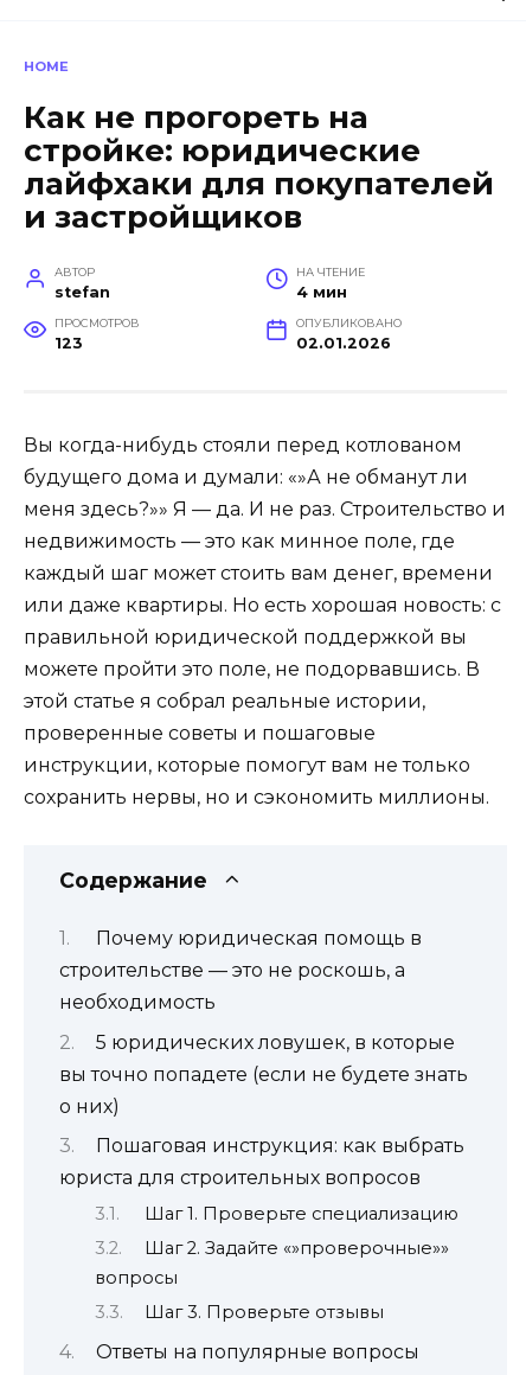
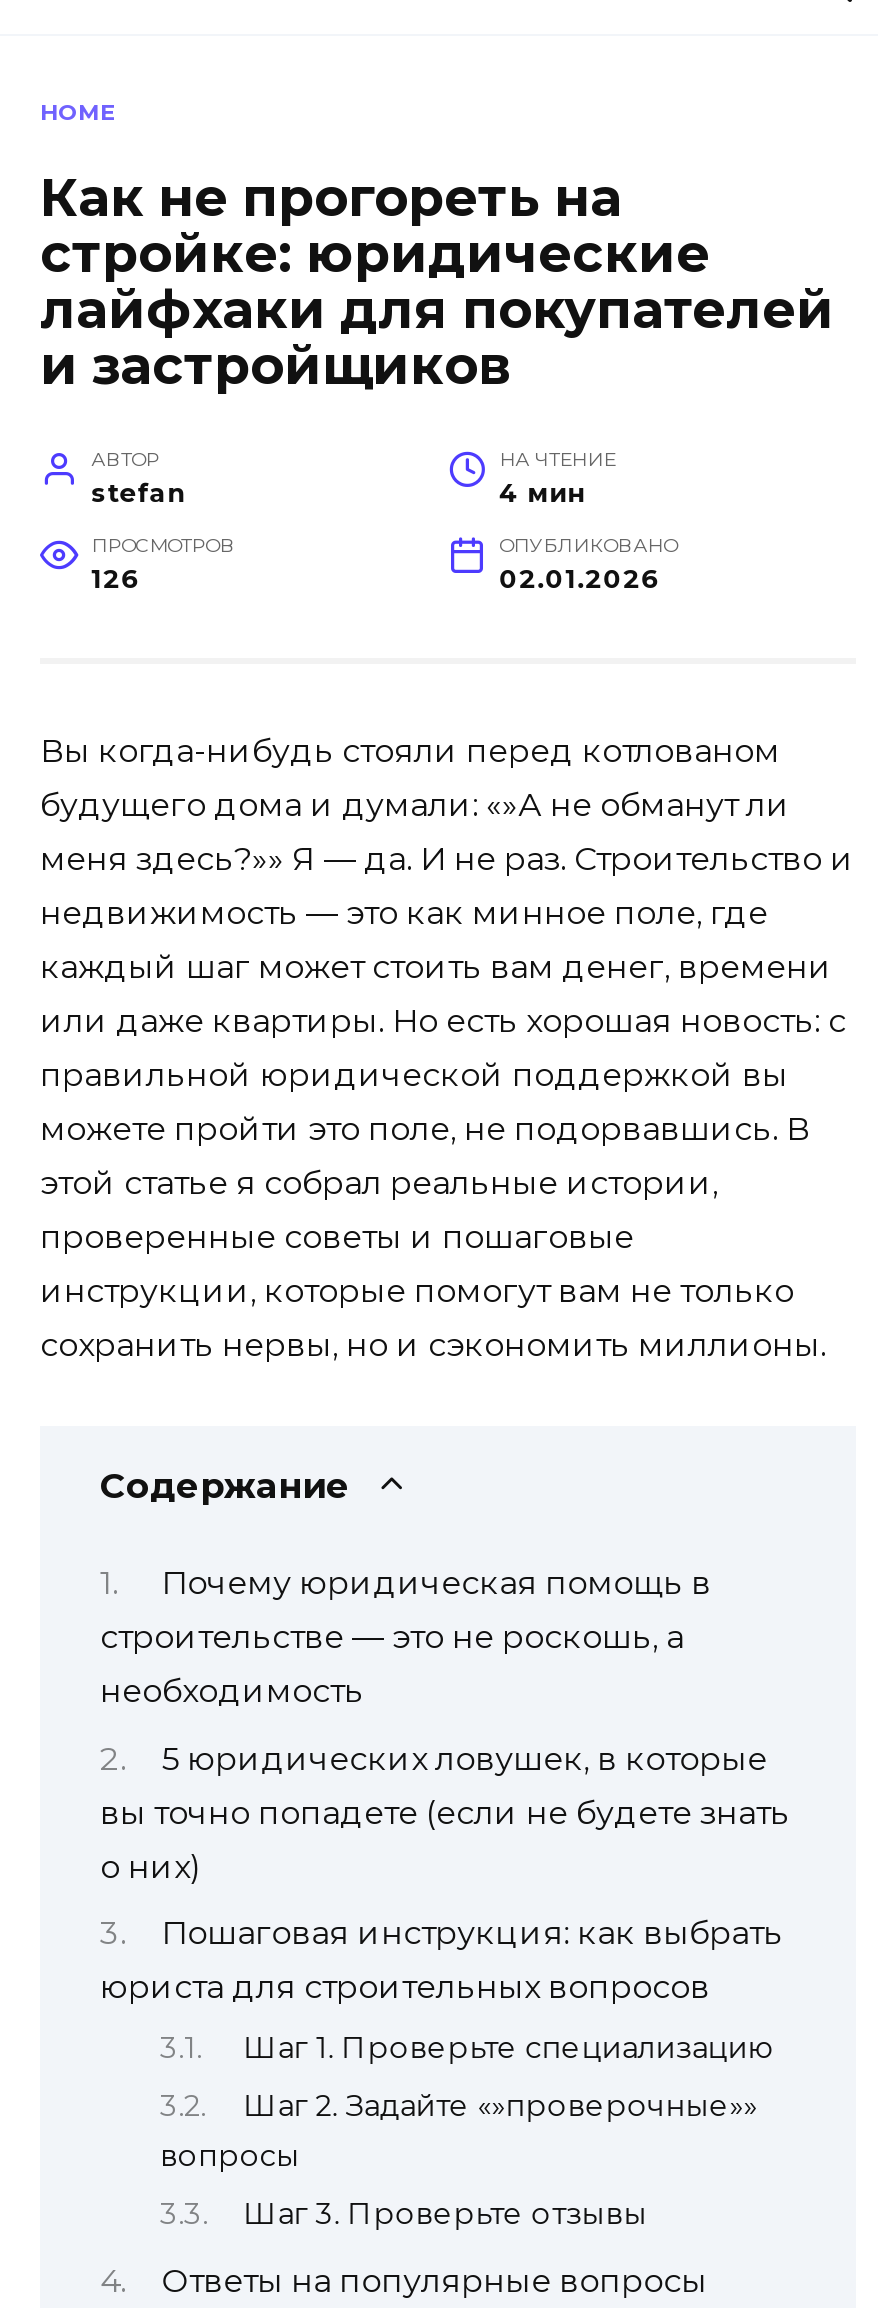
- 123
+ 126
